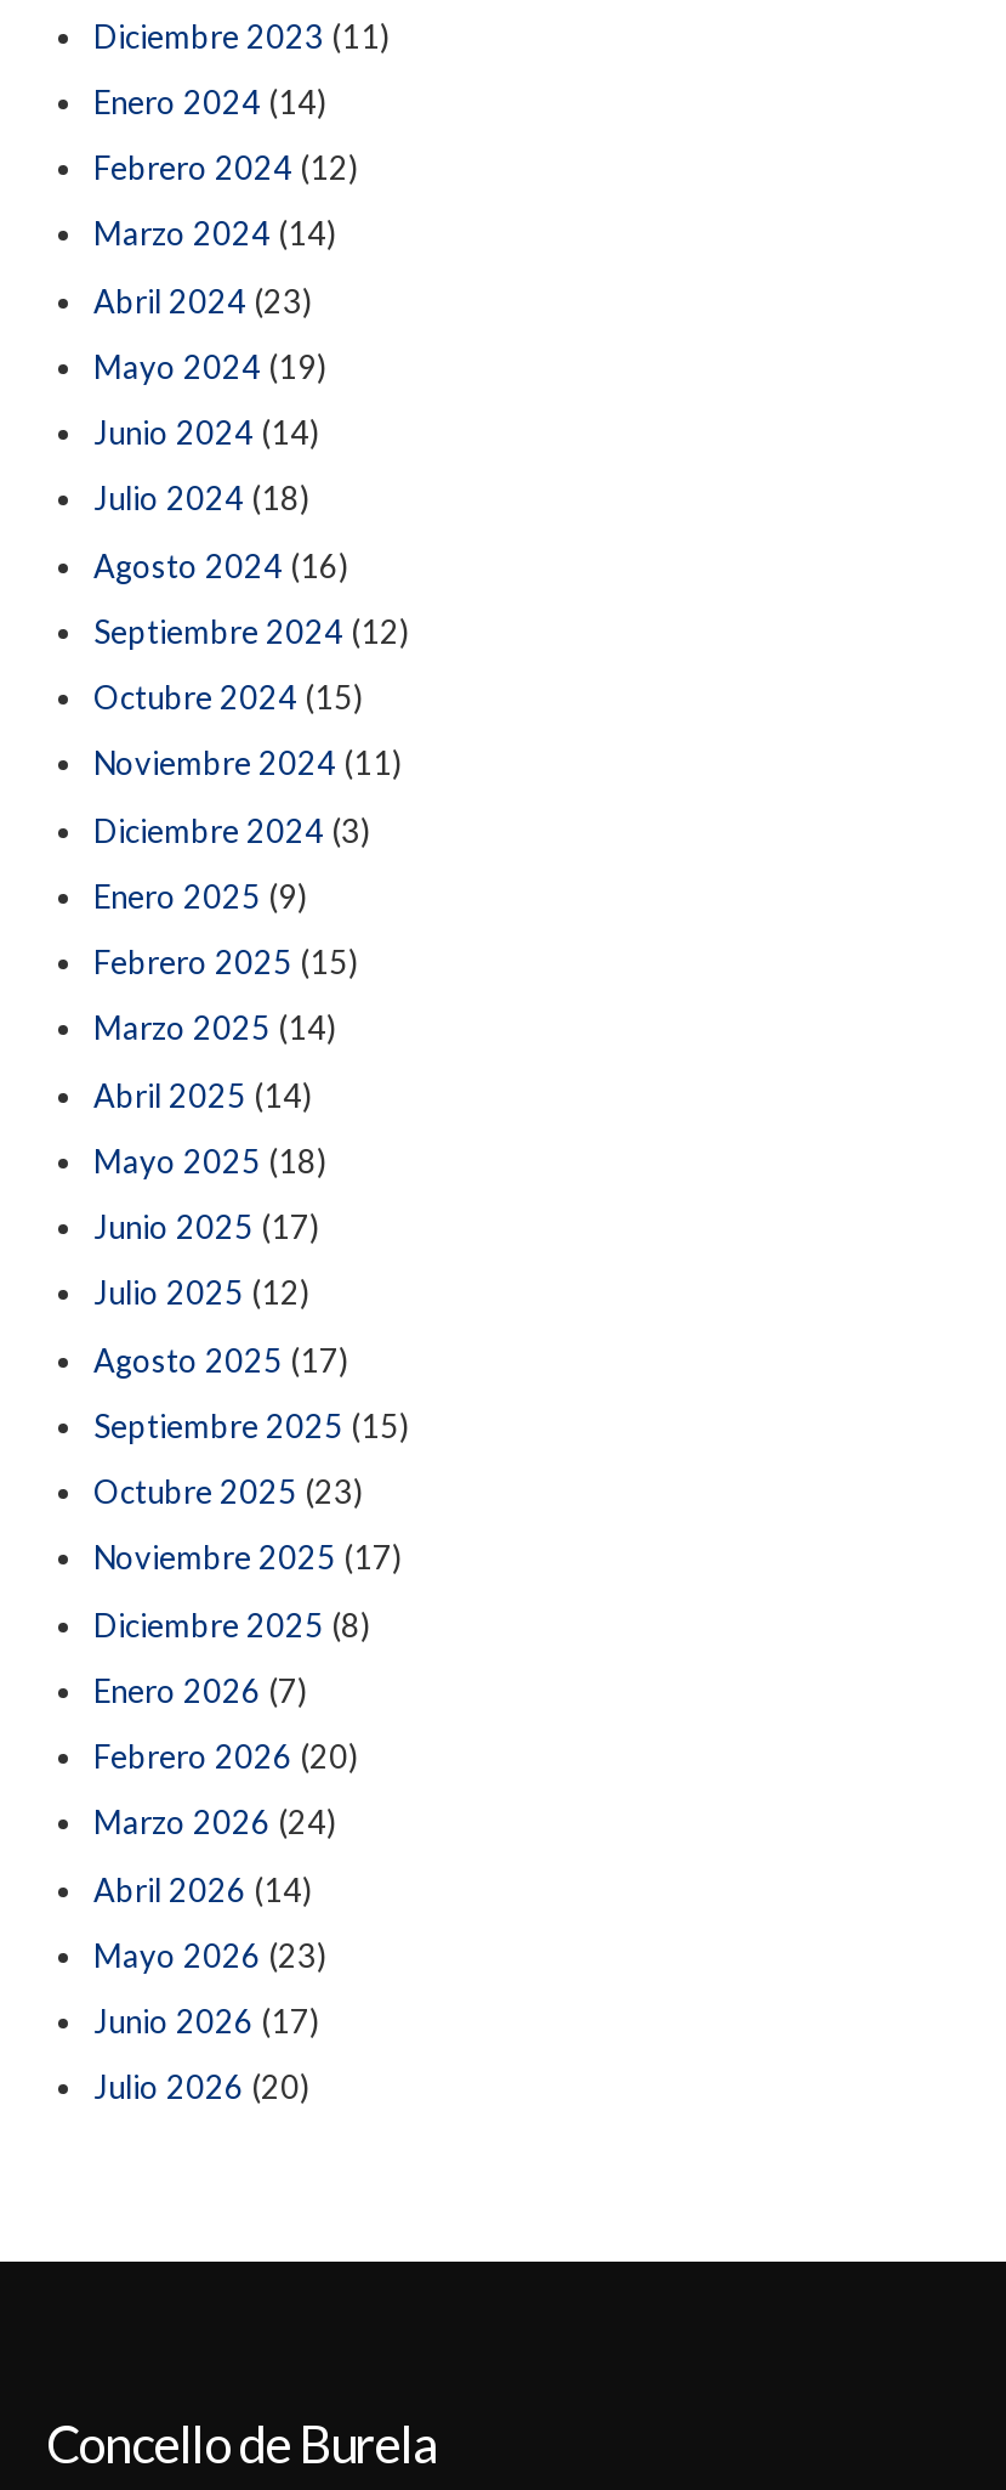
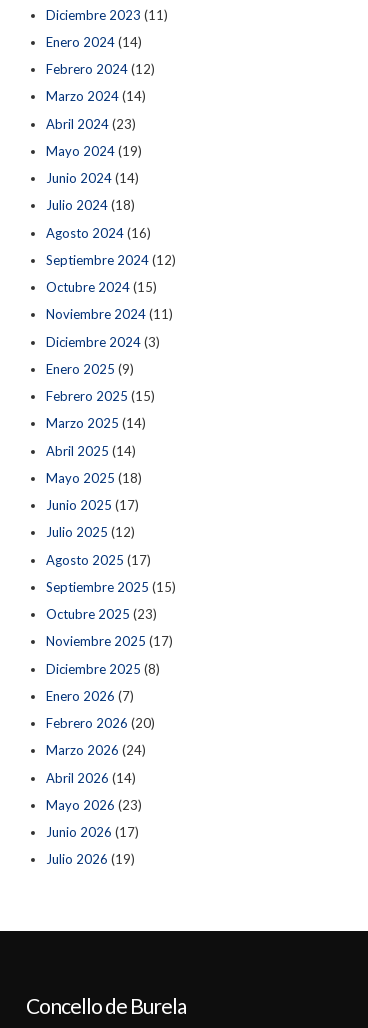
- Julio 2026 (20)
+ Julio 2026 (19)
